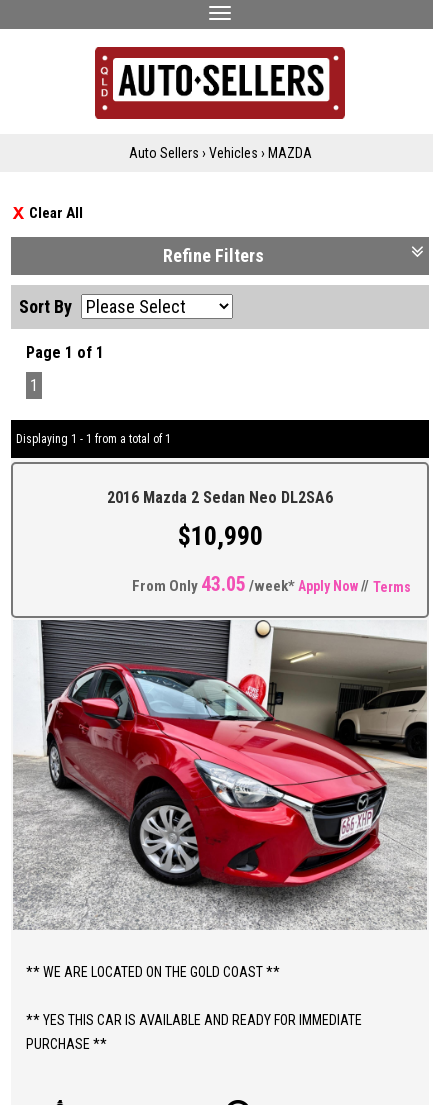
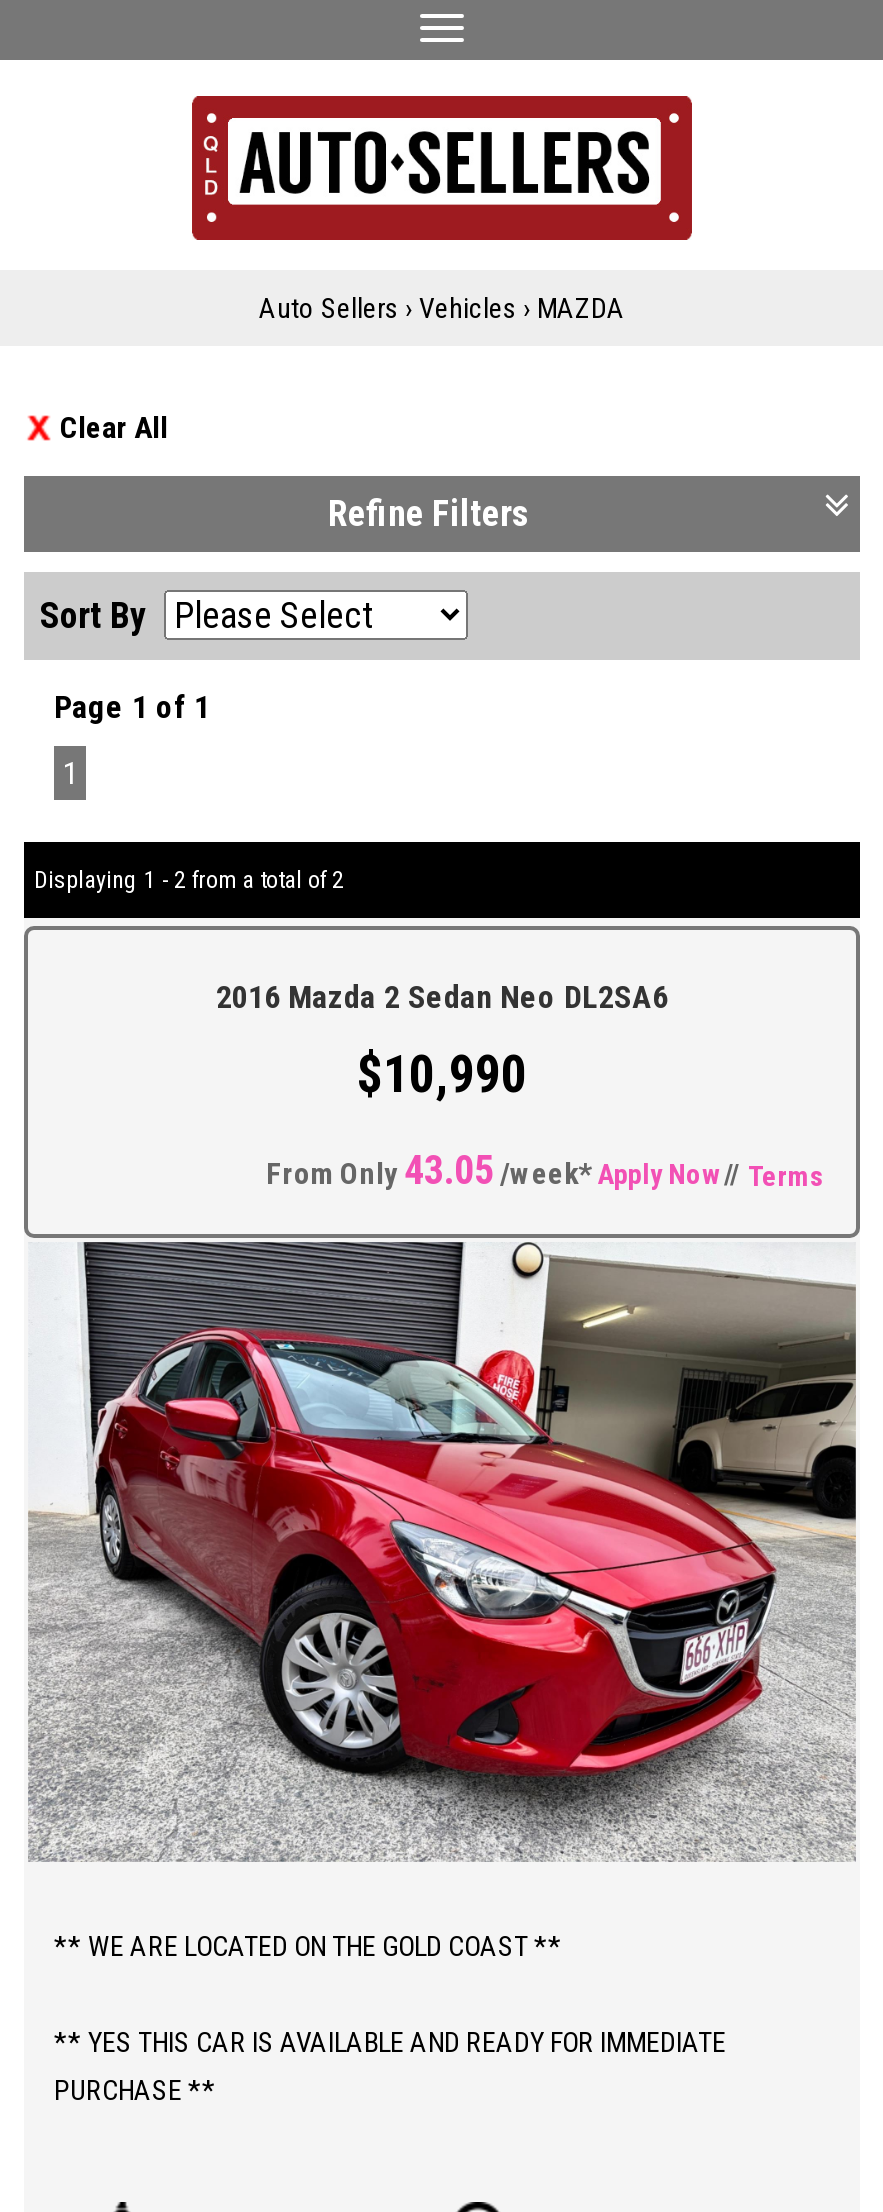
- Displaying 1 - 1 from a total of 1
+ Displaying 1 - 2 from a total of 2
